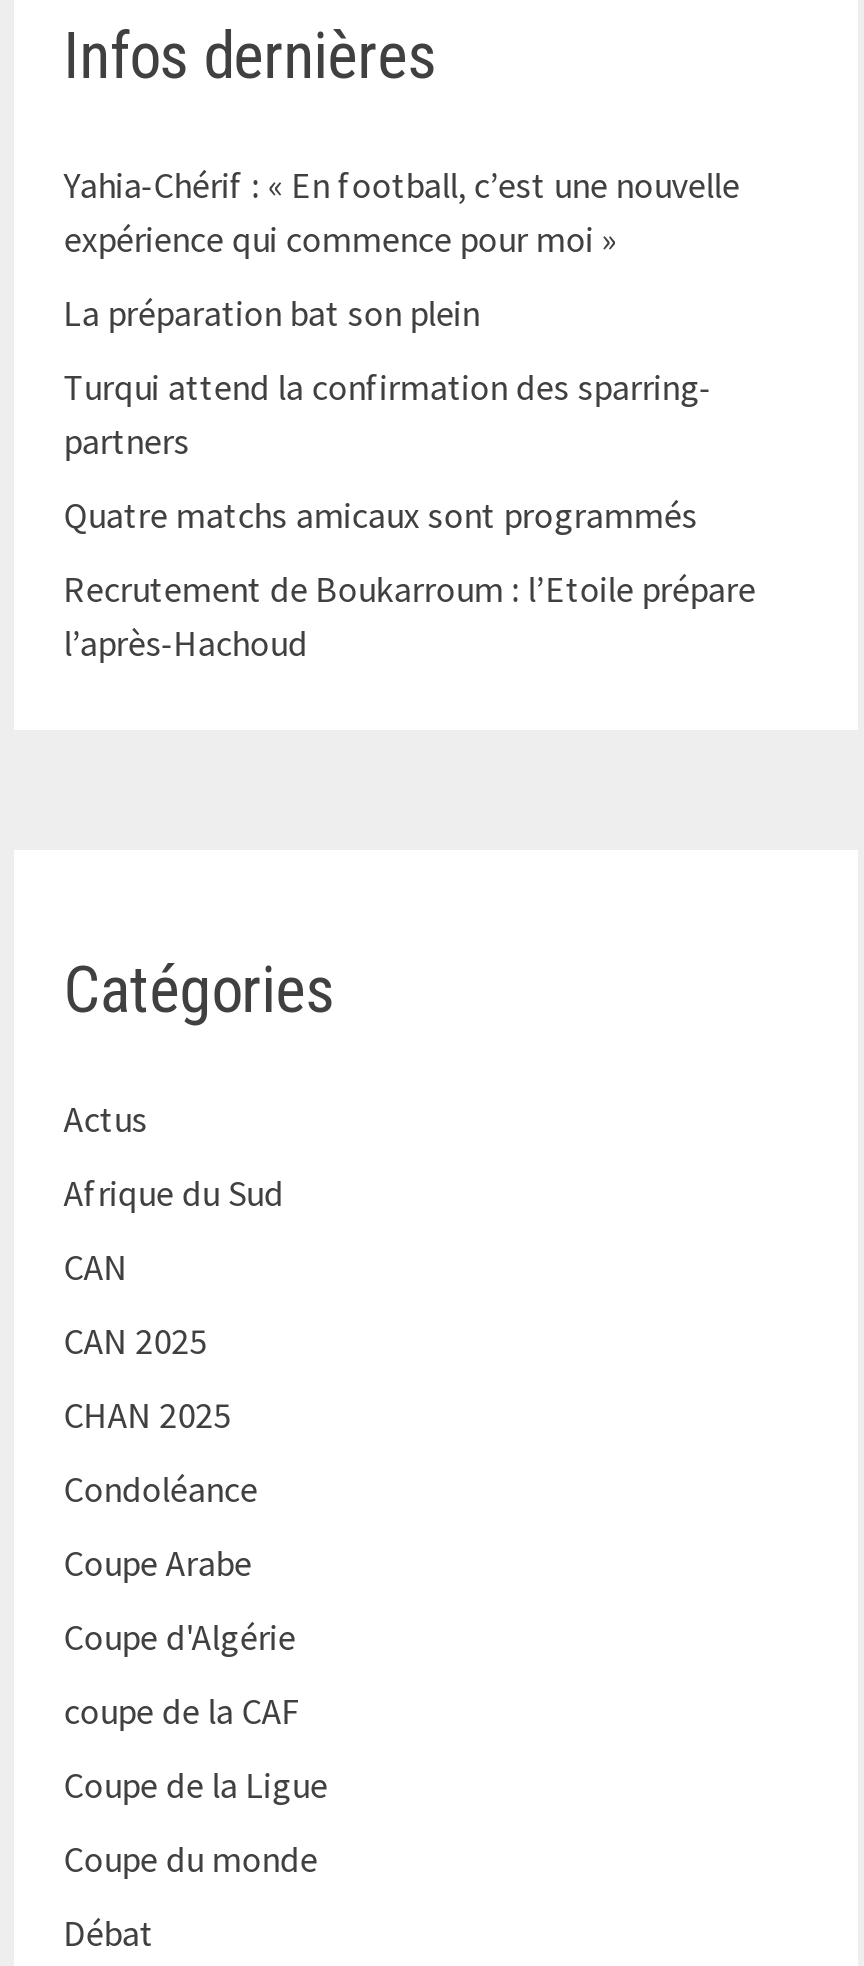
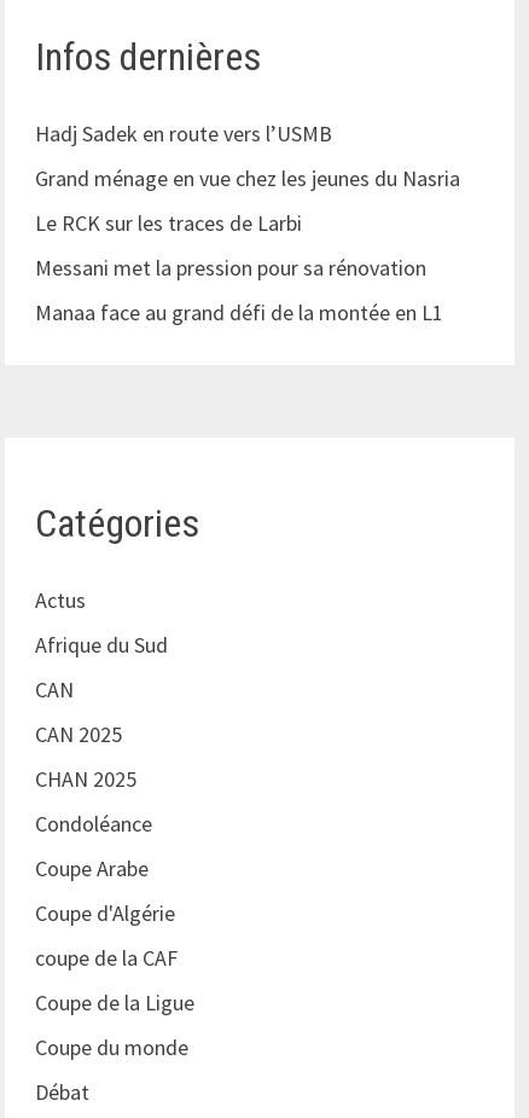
- Yahia-Chérif : « En football, c’est une nouvelle
- expérience qui commence pour moi »
+ Hadj Sadek en route vers l’USMB

- La préparation bat son plein
+ Grand ménage en vue chez les jeunes du Nasria

- Turqui attend la confirmation des sparring-
- partners
+ Le RCK sur les traces de Larbi

- Quatre matchs amicaux sont programmés
+ Messani met la pression pour sa rénovation

- Recrutement de Boukarroum : l’Etoile prépare
- l’après-Hachoud
+ Manaa face au grand défi de la montée en L1
